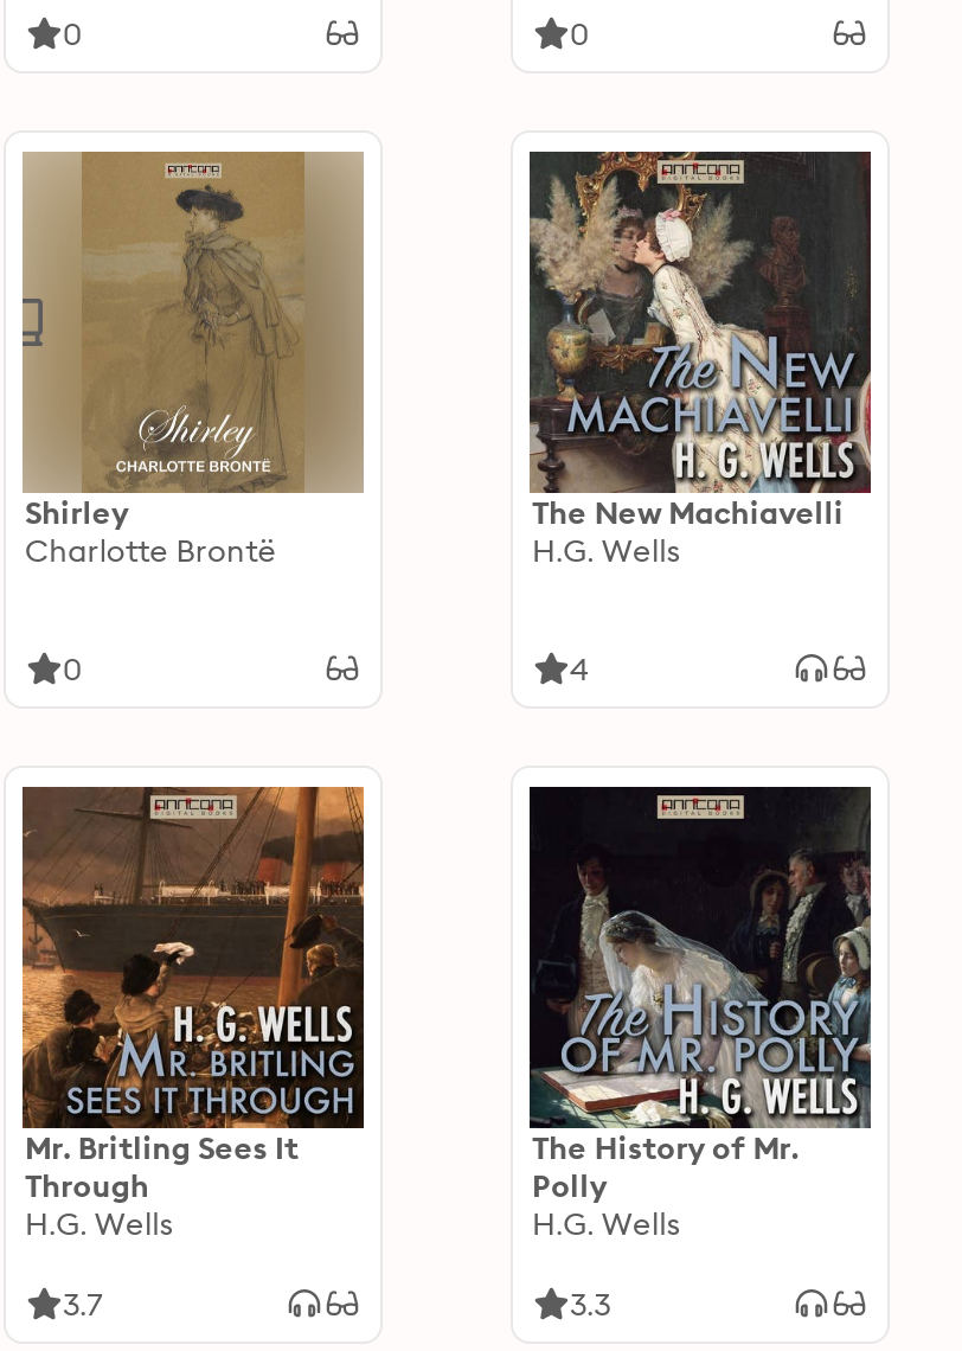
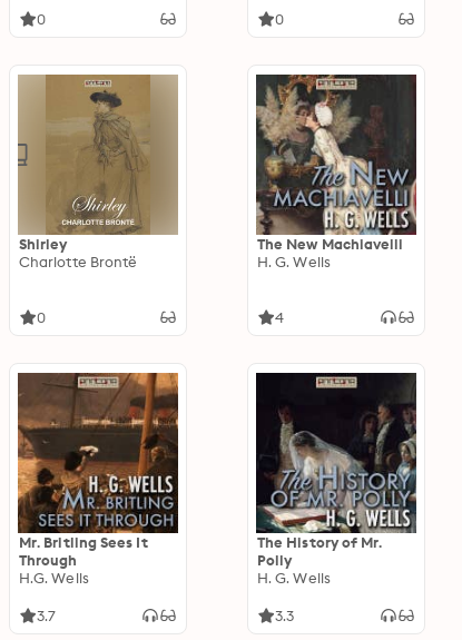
- H.G. Wells
+ H. G. Wells

- H.G. Wells
+ H. G. Wells
